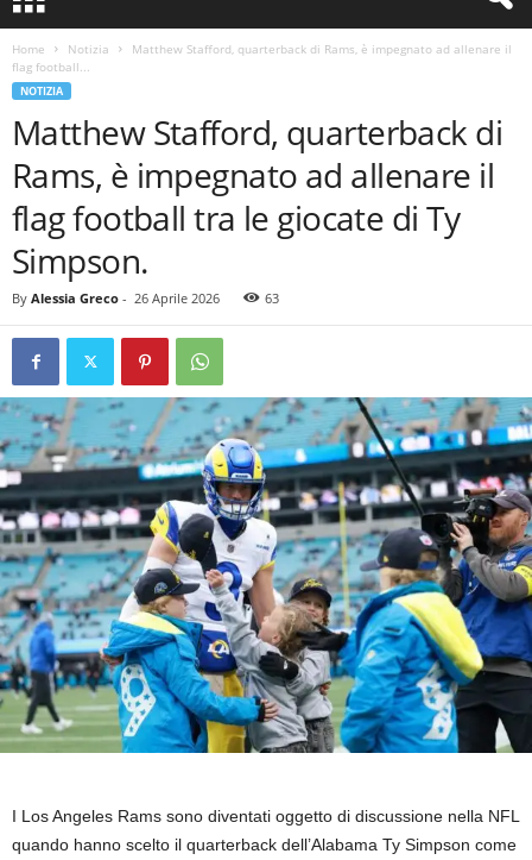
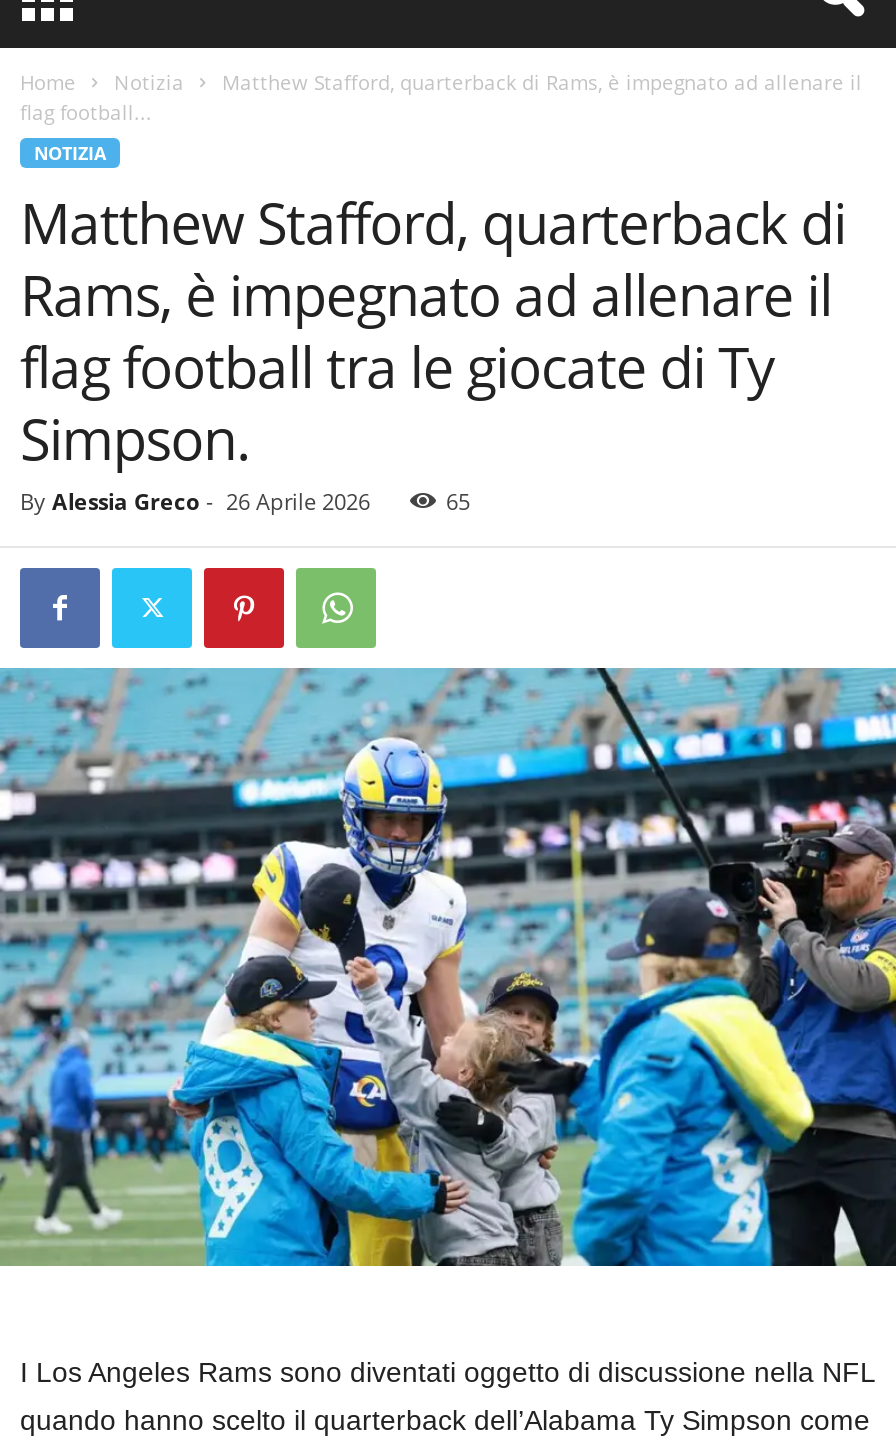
- 63
+ 65
